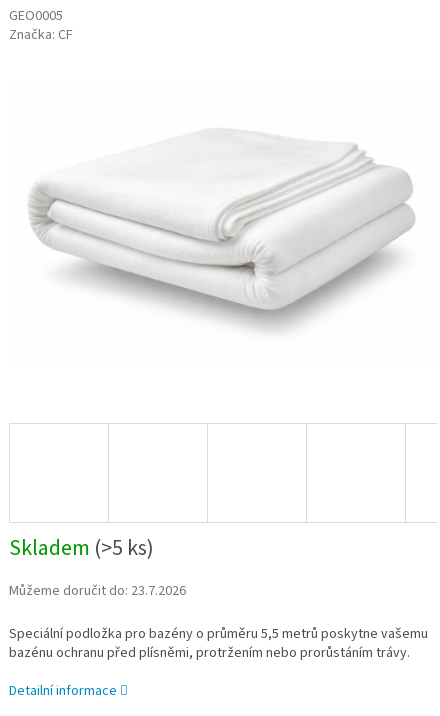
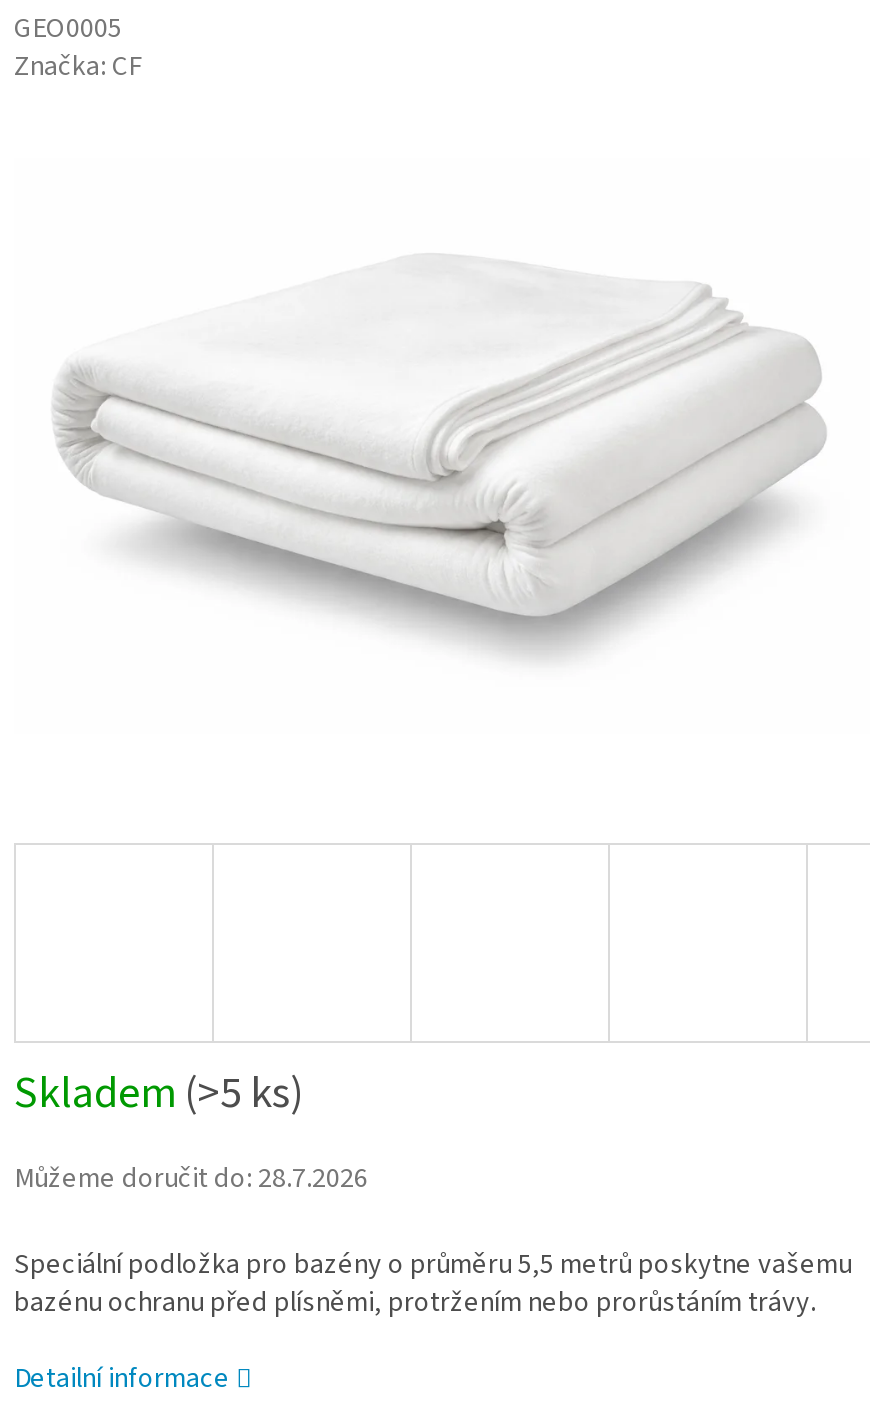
- Můžeme doručit do: 23.7.2026
+ Můžeme doručit do: 28.7.2026
